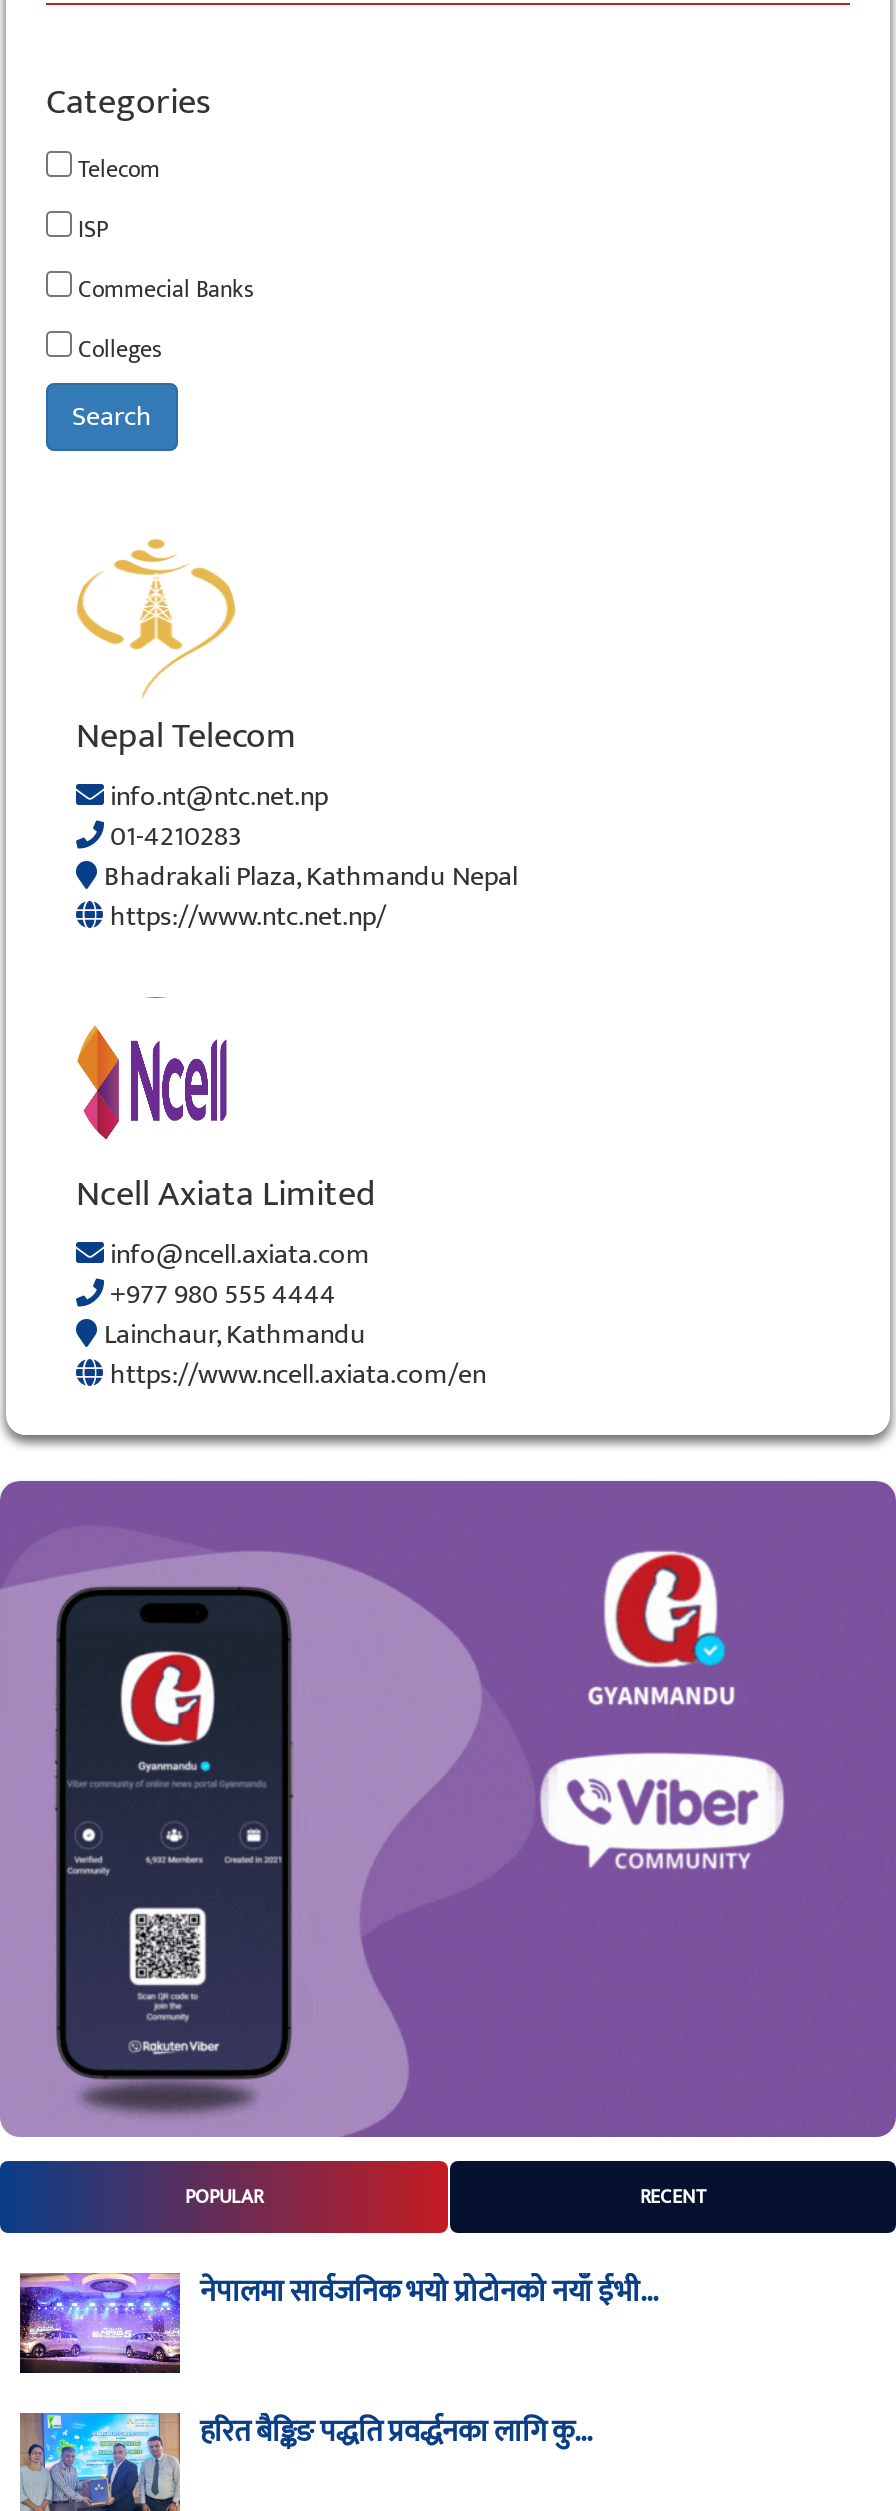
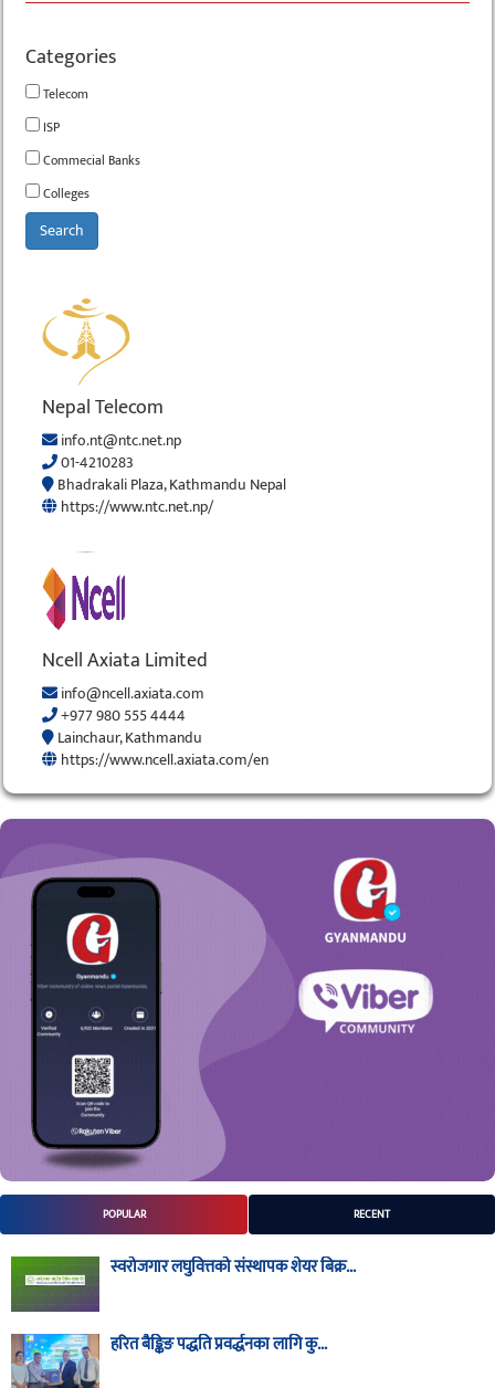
- [image]
- नेपालमा सार्वजनिक भयो प्रोटोनको नयाँ ईभी...
+ [image]
+ स्वरोजगार लघुवित्तको संस्थापक शेयर बिक्र...
